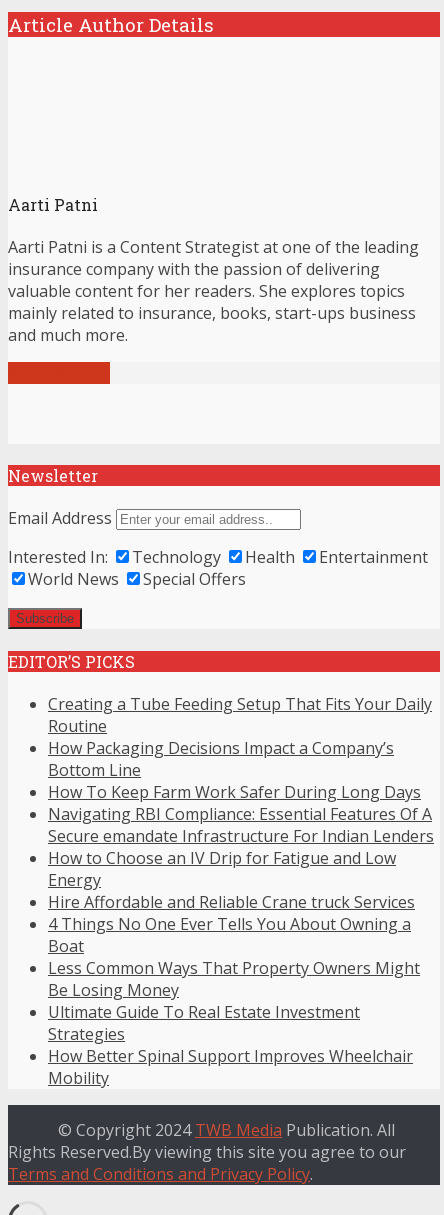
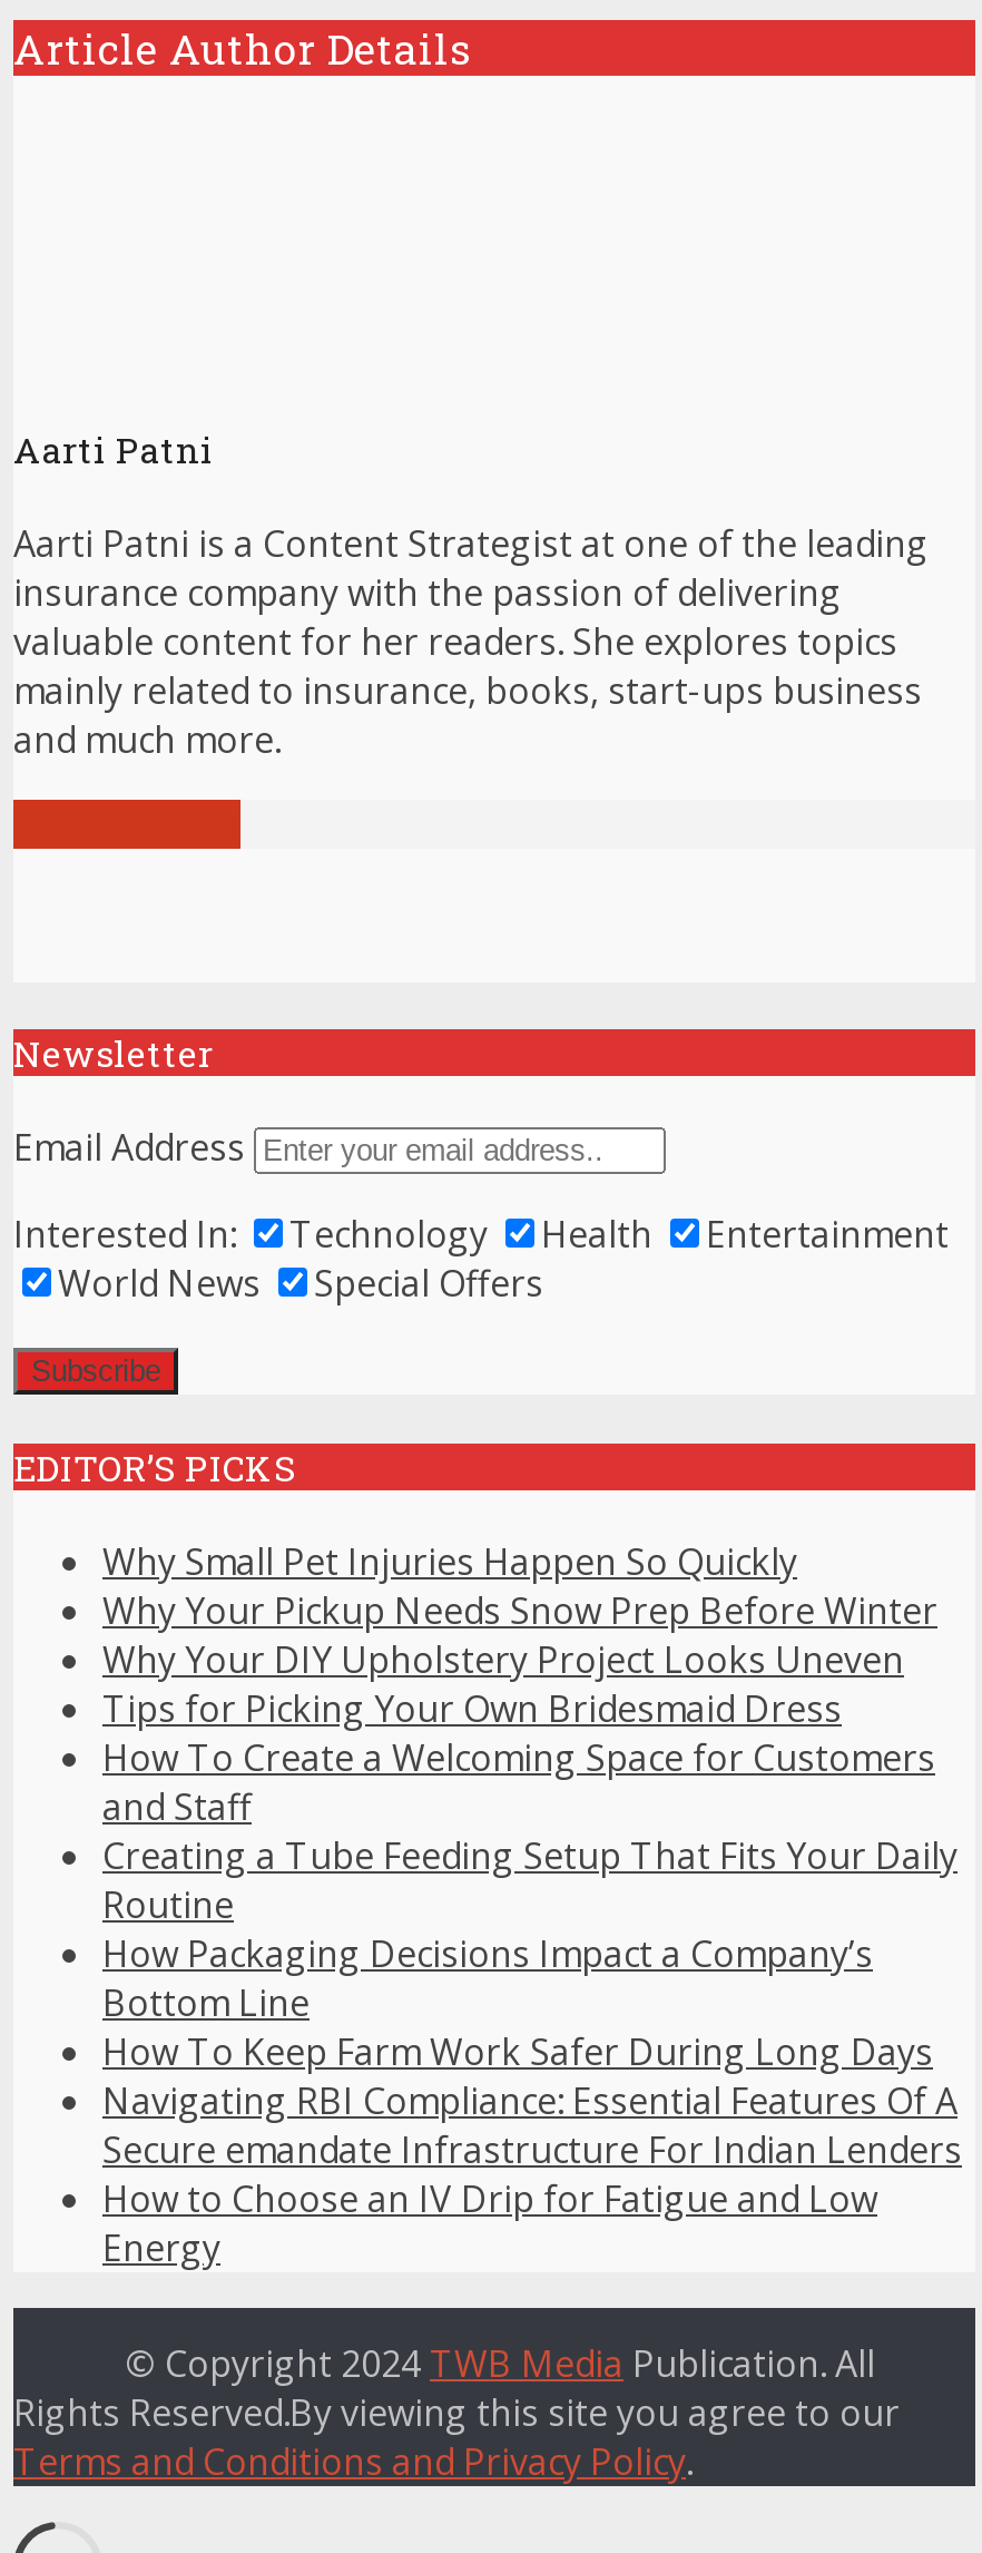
+ Why Small Pet Injuries Happen So Quickly
+ Why Your Pickup Needs Snow Prep Before Winter
+ Why Your DIY Upholstery Project Looks Uneven
+ Tips for Picking Your Own Bridesmaid Dress
+ How To Create a Welcoming Space for Customers
+ and Staff

moved down: Creating a Tube Feeding Setup That Fits Your Daily | Routine | How Packaging Decisions Impact a Company’s | ... | How to Choose an IV Drip for Fatigue and Low | Energy

- Hire Affordable and Reliable Crane truck Services
- 4 Things No One Ever Tells You About Owning a
- Boat
- Less Common Ways That Property Owners Might
- Be Losing Money
- Ultimate Guide To Real Estate Investment
- Strategies
- How Better Spinal Support Improves Wheelchair
- Mobility
